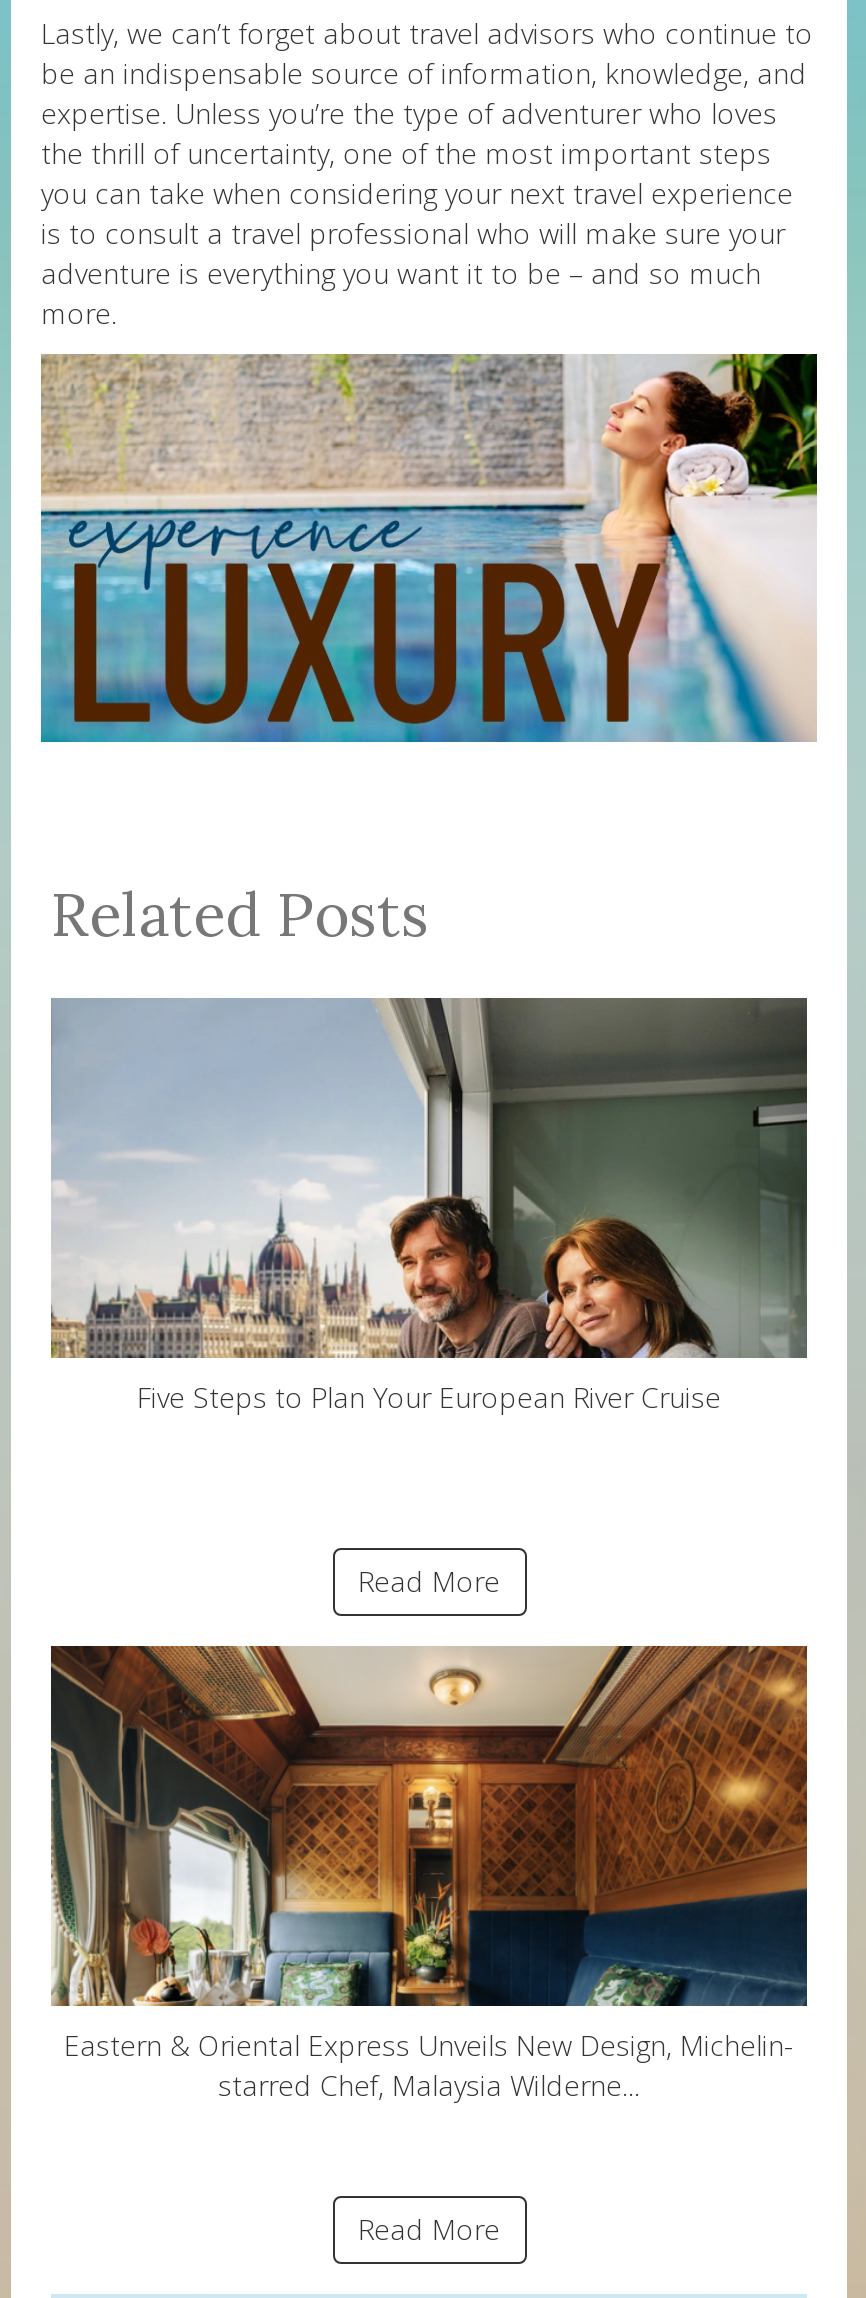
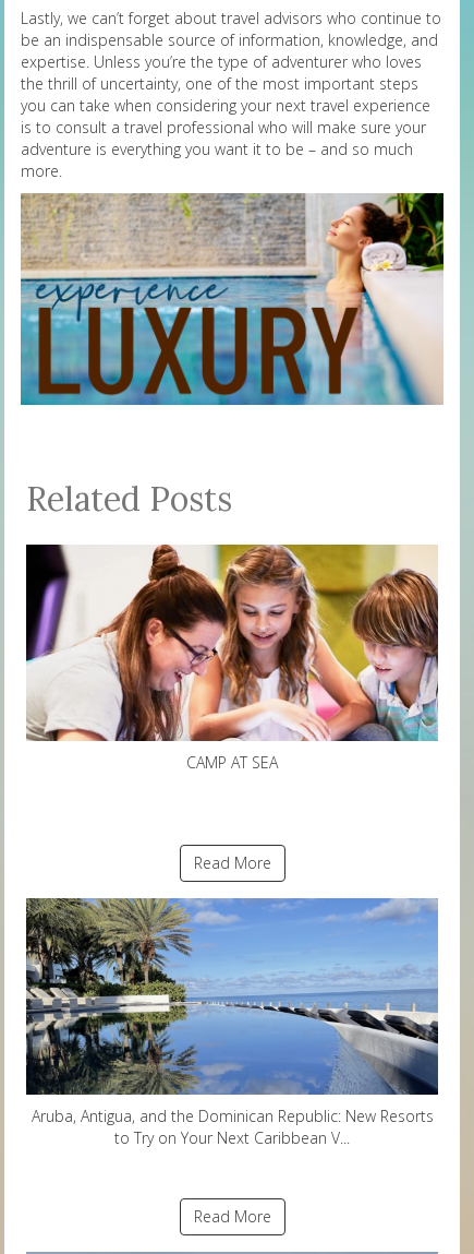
- [image]
- Five Steps to Plan Your European River Cruise
+ [image]
+ CAMP AT SEA

- [image]
- Eastern & Oriental Express Unveils New Design, Michelin-
- starred Chef, Malaysia Wilderne...
+ [image]
+ Aruba, Antigua, and the Dominican Republic: New Resorts
+ to Try on Your Next Caribbean V...
